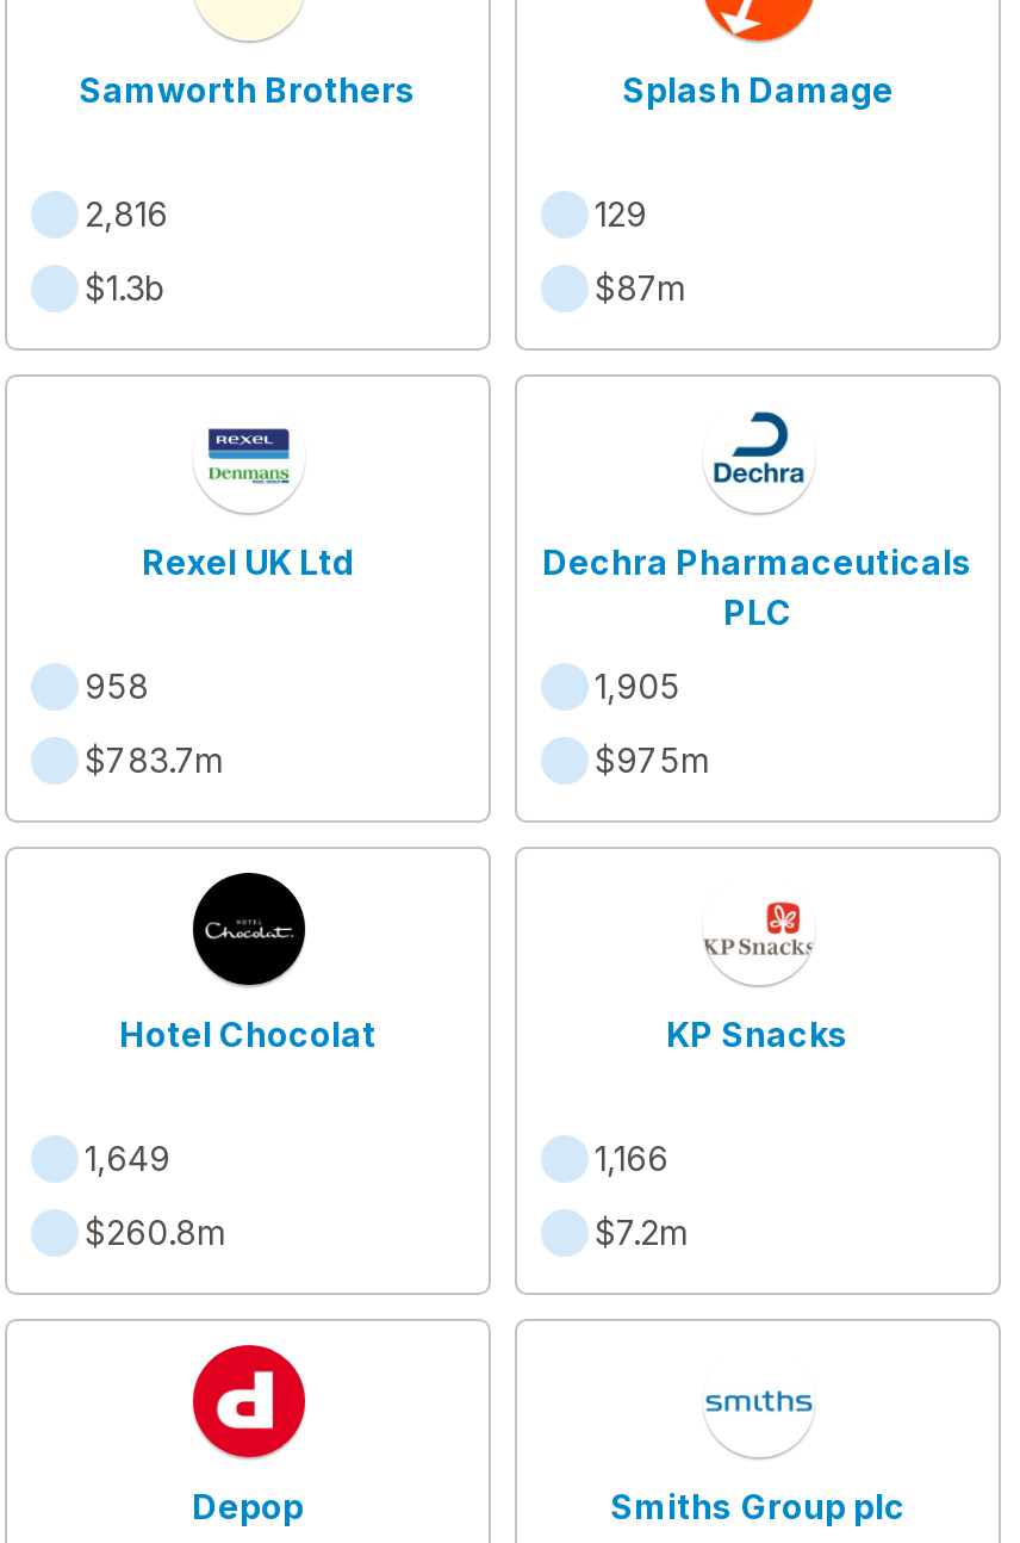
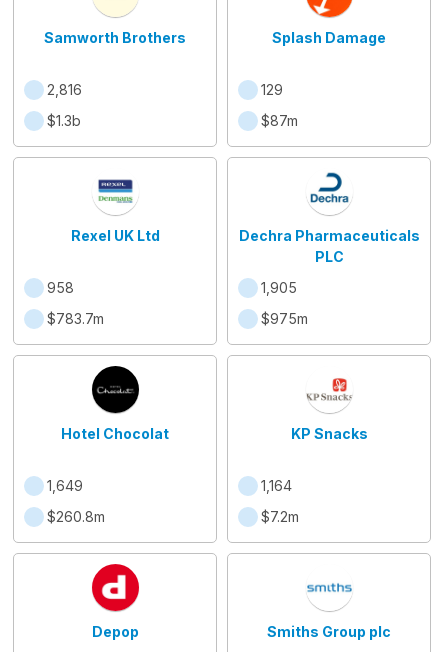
- 1,166
+ 1,164
